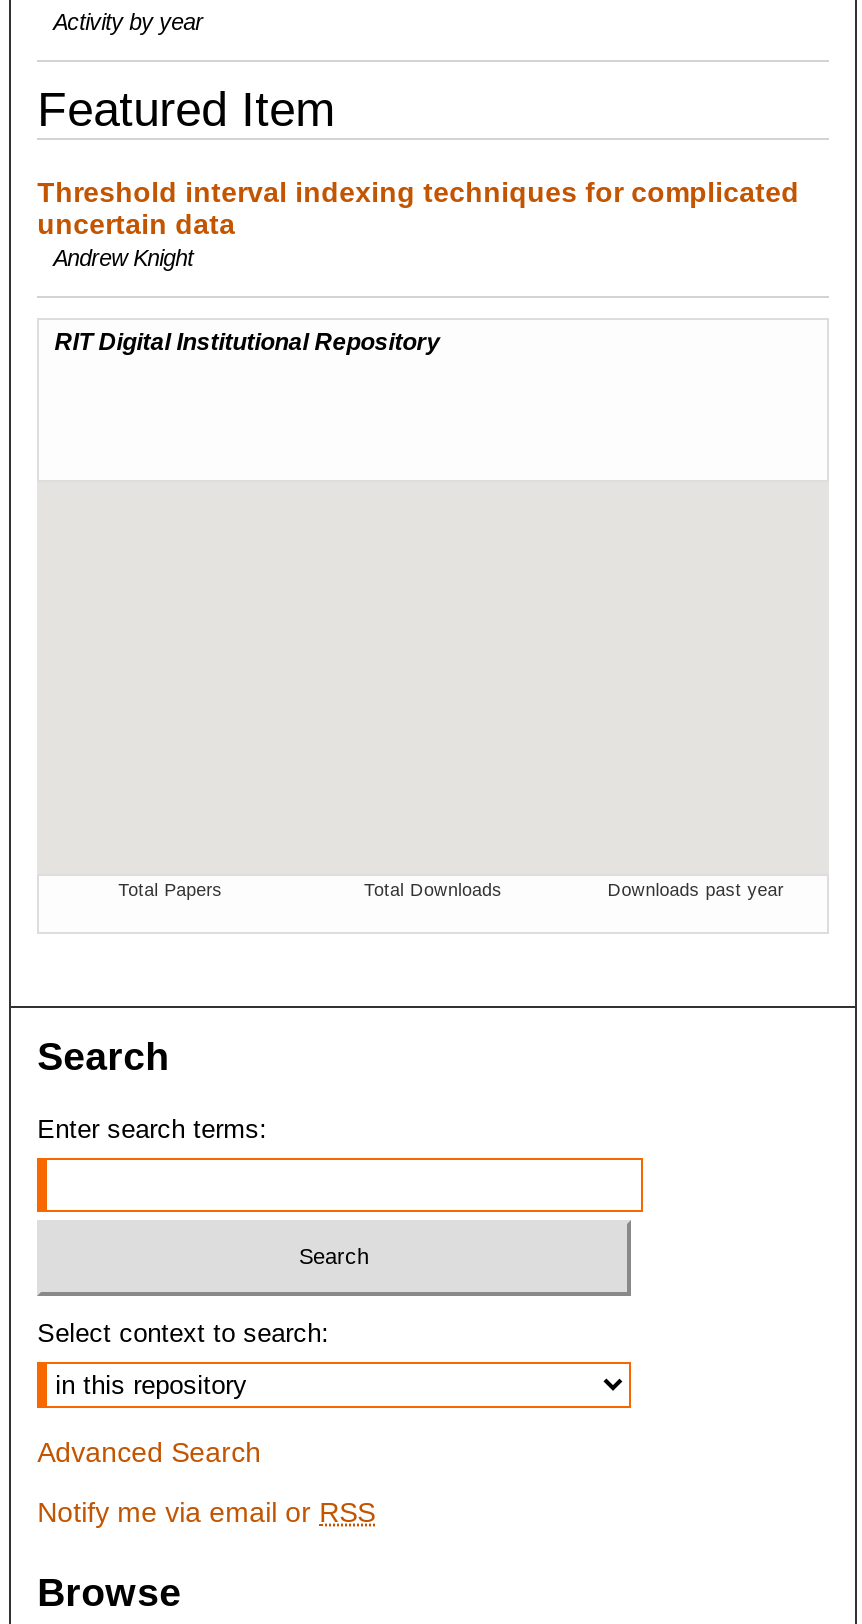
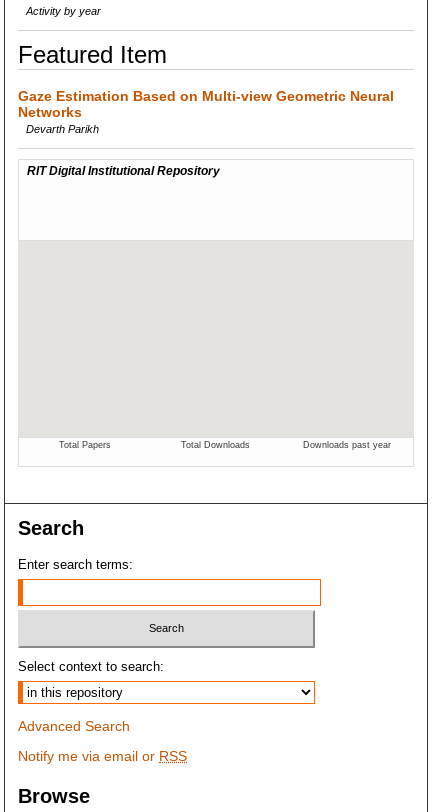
- Threshold interval indexing techniques for complicated
- uncertain data
- Andrew Knight
+ Gaze Estimation Based on Multi-view Geometric Neural
+ Networks
+ Devarth Parikh
